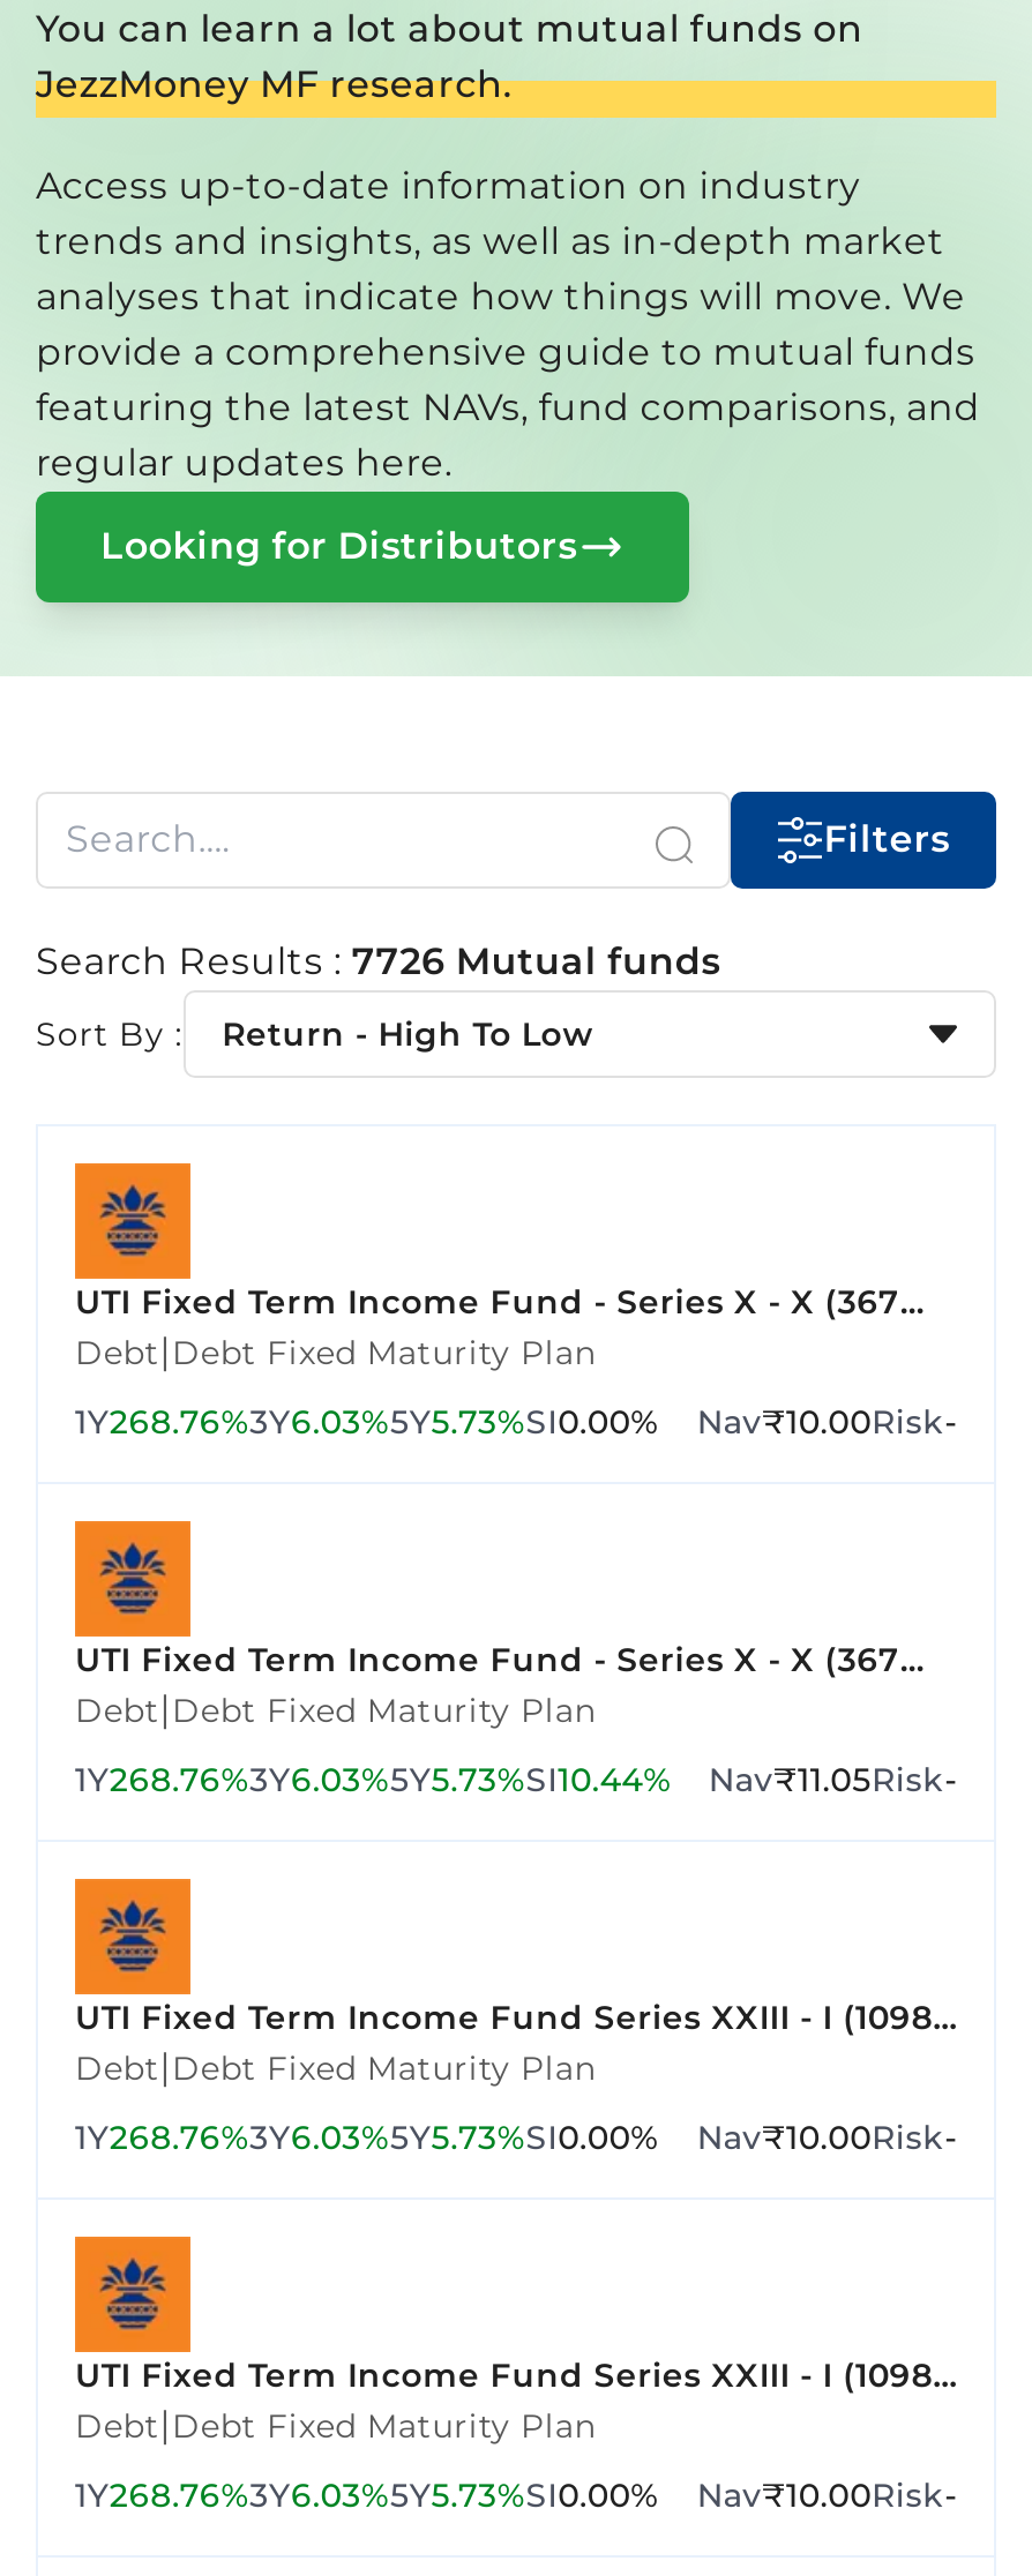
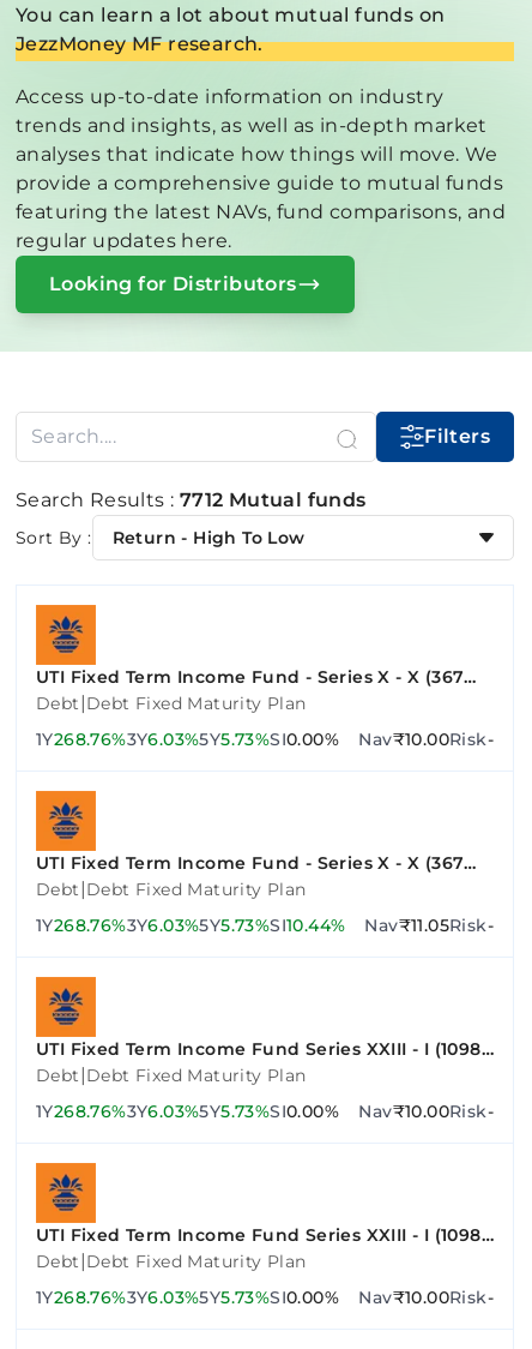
- Search Results : 7726 Mutual funds
+ Search Results : 7712 Mutual funds
